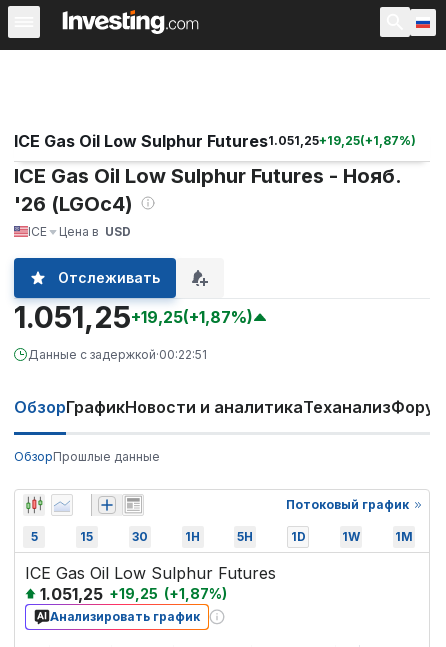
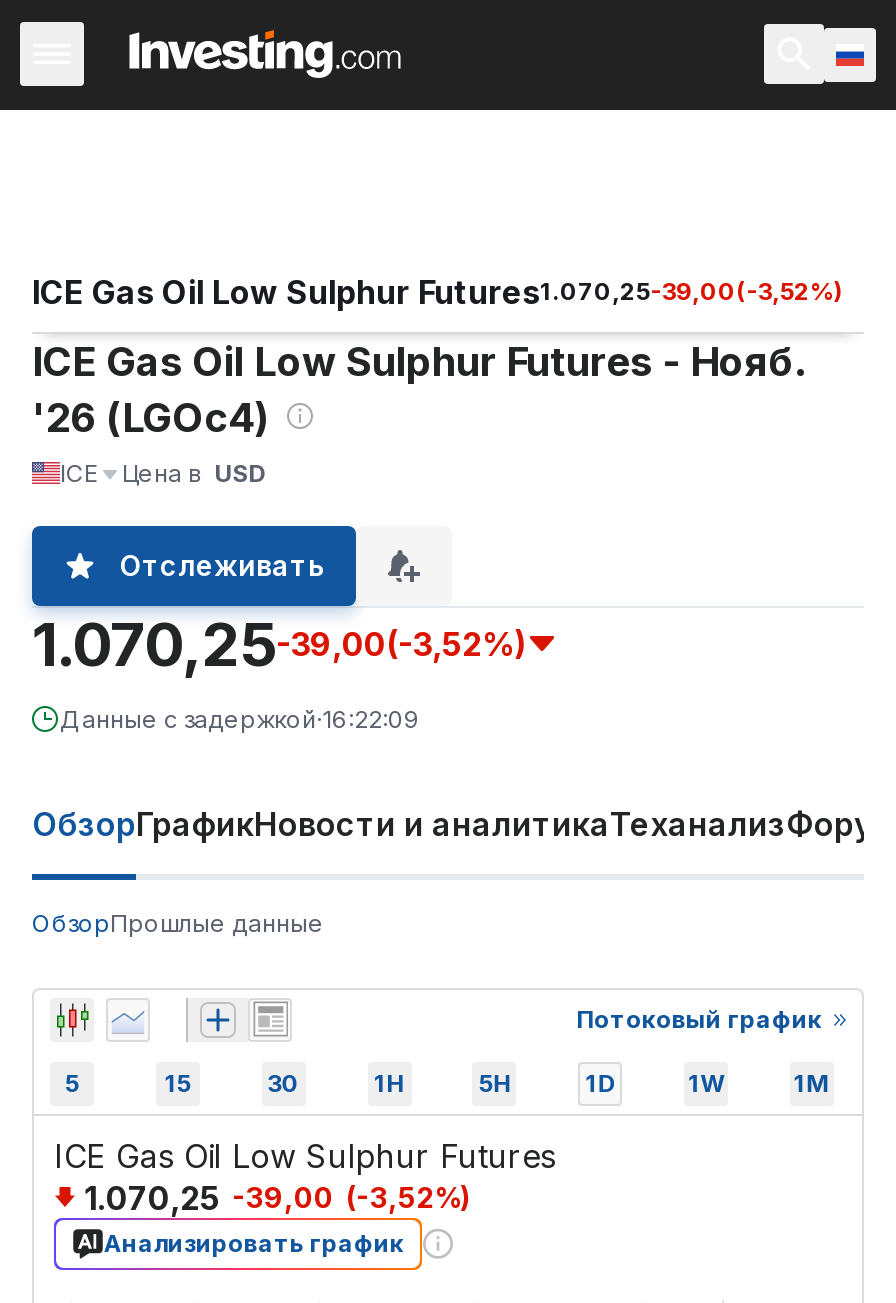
- ICE Gas Oil Low Sulphur Futures1.051,25+19,25(+1,87%)
+ ICE Gas Oil Low Sulphur Futures1.070,25-39,00(-3,52%)

- 1.051,25+19,25(+1,87%)
+ 1.070,25-39,00(-3,52%)

- Данные с задержкой·00:22:51
+ Данные с задержкой·16:22:09

- 1.051,25 +19,25 (+1,87%)
+ 1.070,25 -39,00 (-3,52%)
